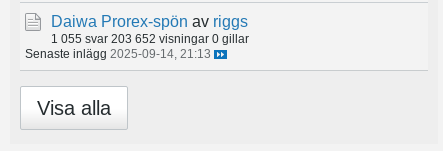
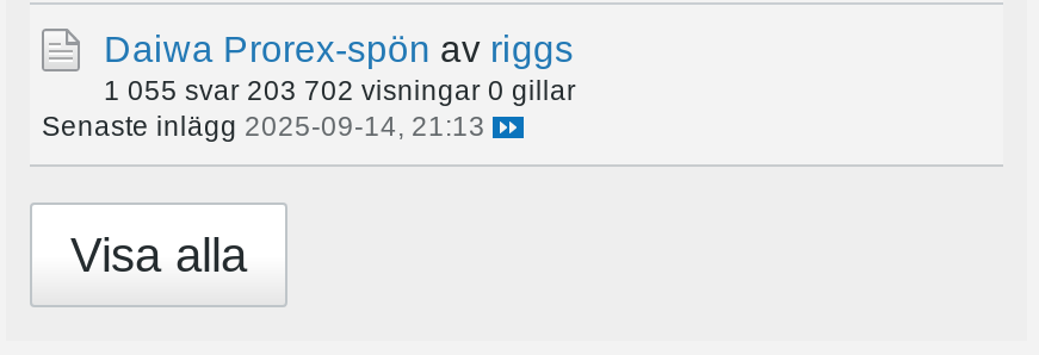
- 1 055 svar 203 652 visningar 0 gillar
+ 1 055 svar 203 702 visningar 0 gillar
